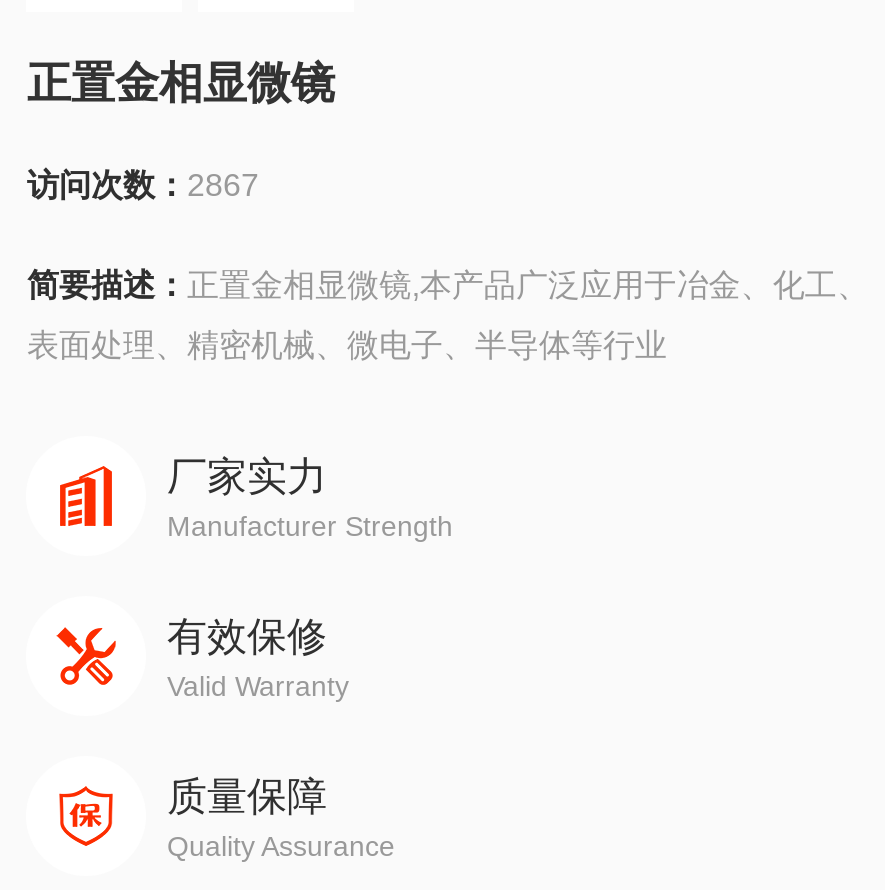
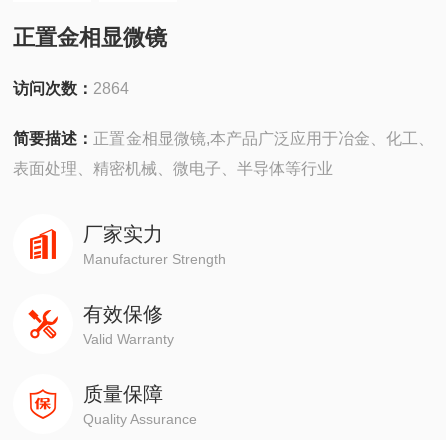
- 访问次数：2867
+ 访问次数：2864
